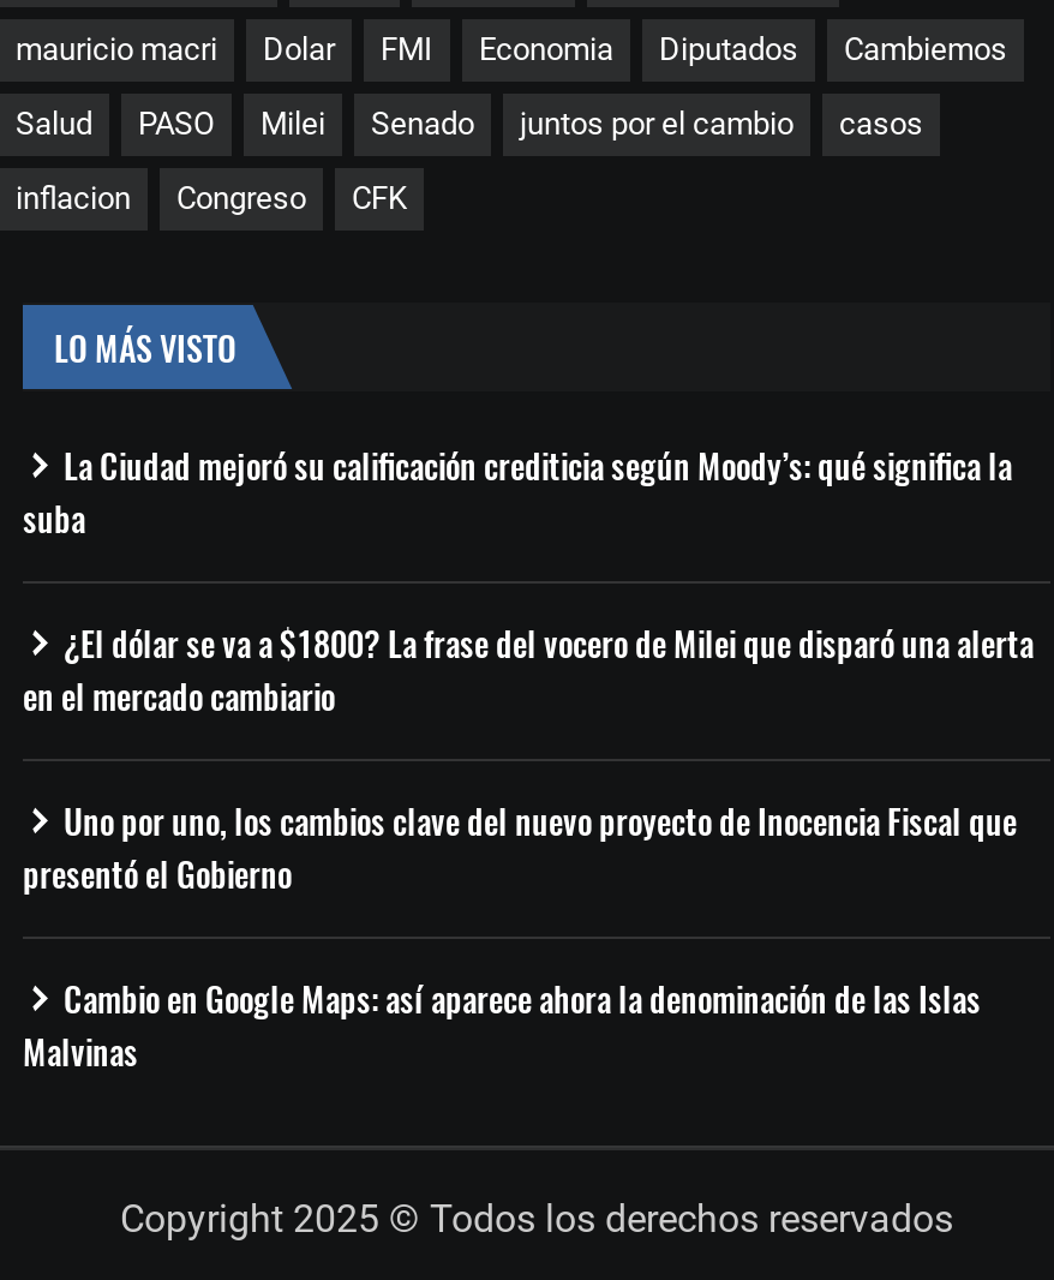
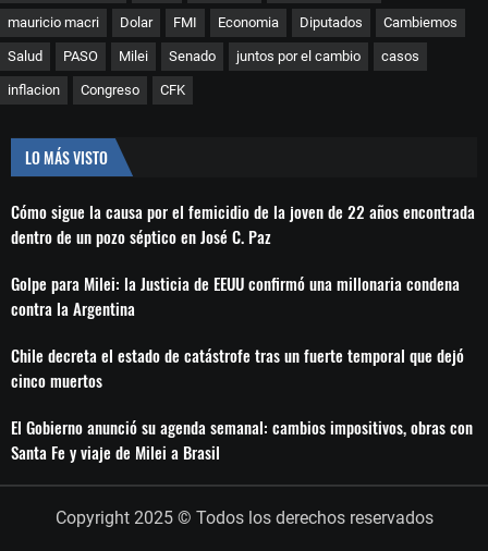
- La Ciudad mejoró su calificación crediticia según Moody’s: qué significa la
- suba
+ Cómo sigue la causa por el femicidio de la joven de 22 años encontrada
+ dentro de un pozo séptico en José C. Paz

- ¿El dólar se va a $1800? La frase del vocero de Milei que disparó una alerta
- en el mercado cambiario
+ Golpe para Milei: la Justicia de EEUU confirmó una millonaria condena
+ contra la Argentina

- Uno por uno, los cambios clave del nuevo proyecto de Inocencia Fiscal que
- presentó el Gobierno
+ Chile decreta el estado de catástrofe tras un fuerte temporal que dejó
+ cinco muertos

- Cambio en Google Maps: así aparece ahora la denominación de las Islas
- Malvinas
+ El Gobierno anunció su agenda semanal: cambios impositivos, obras con
+ Santa Fe y viaje de Milei a Brasil
